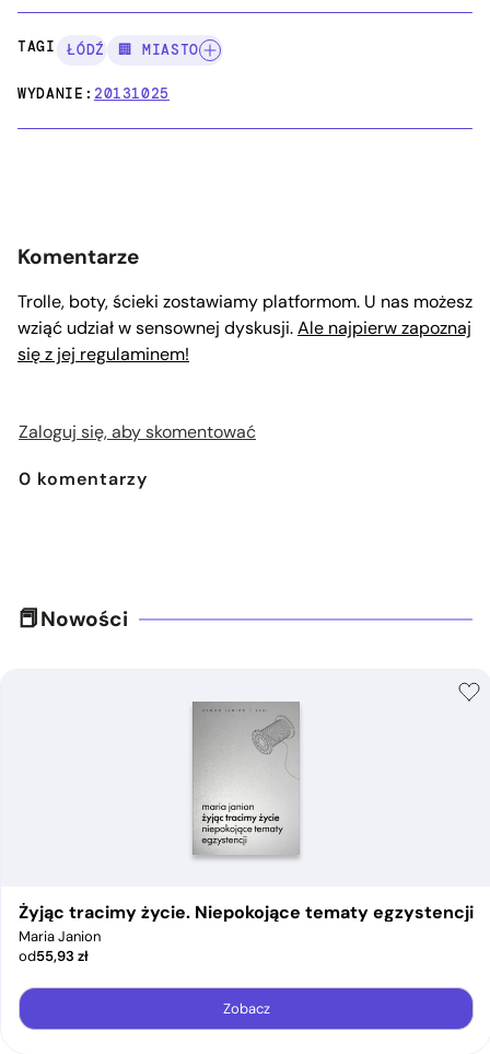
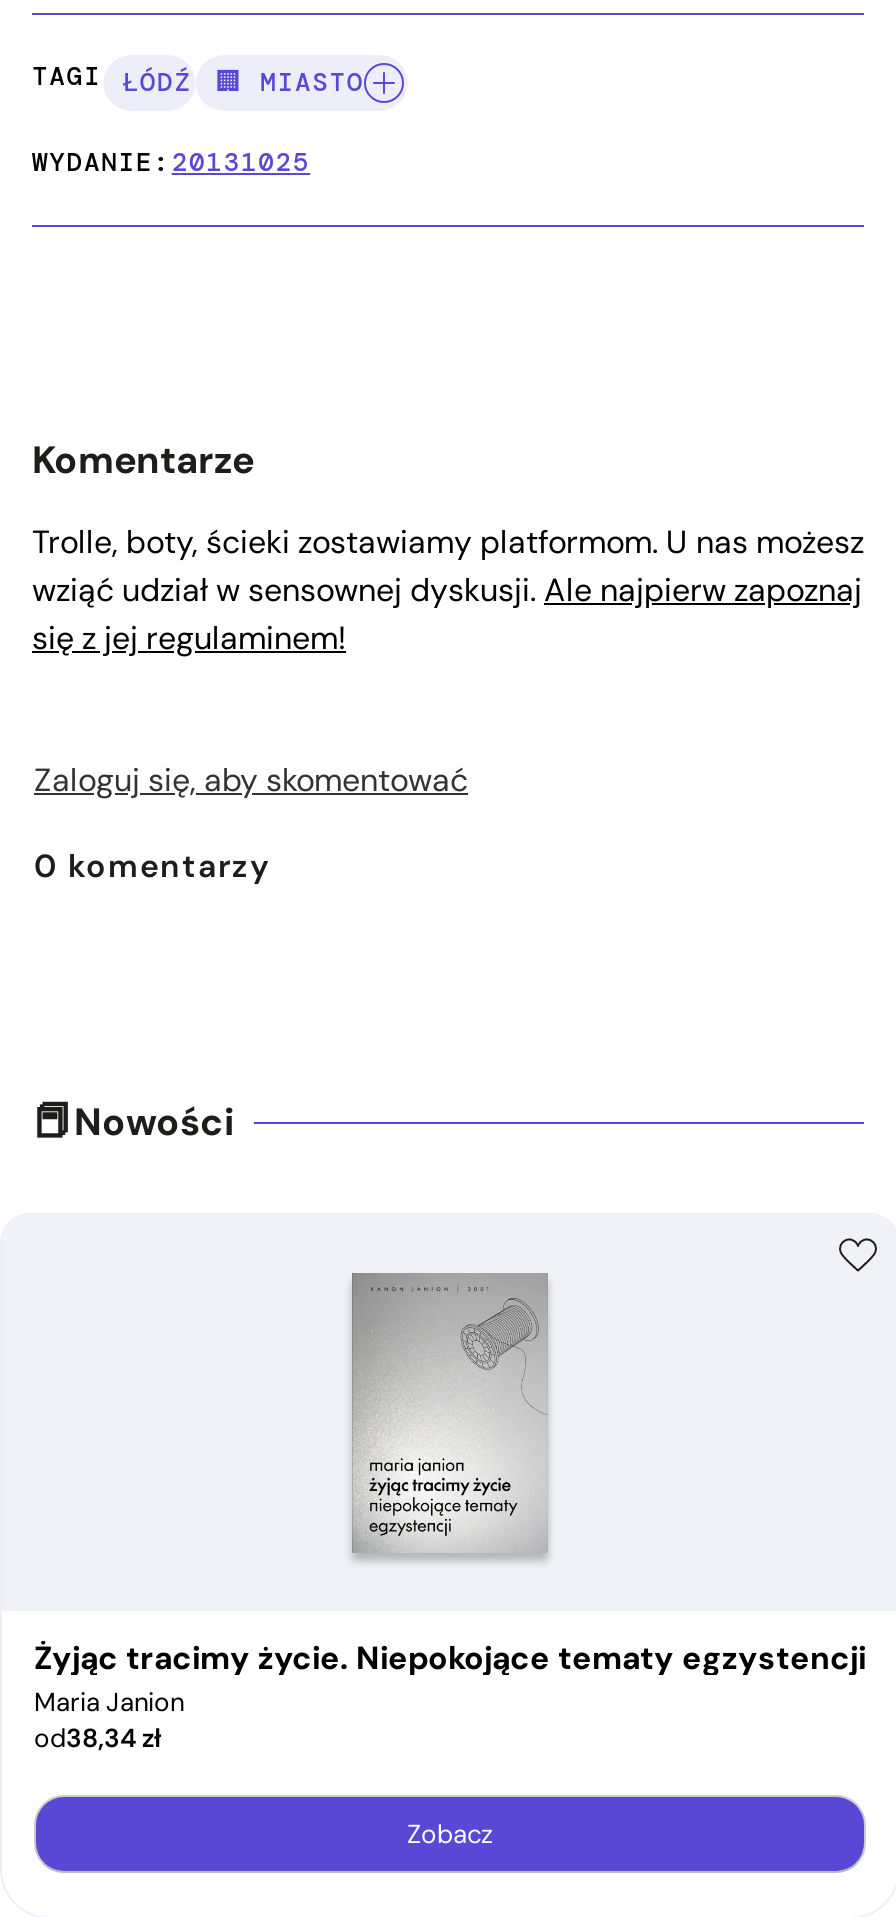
- od55,93 zł
+ od38,34 zł
